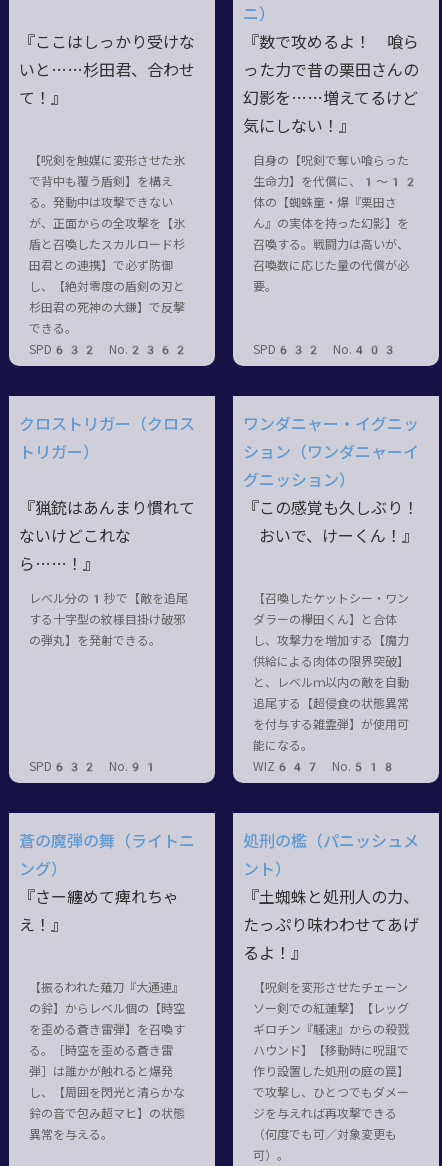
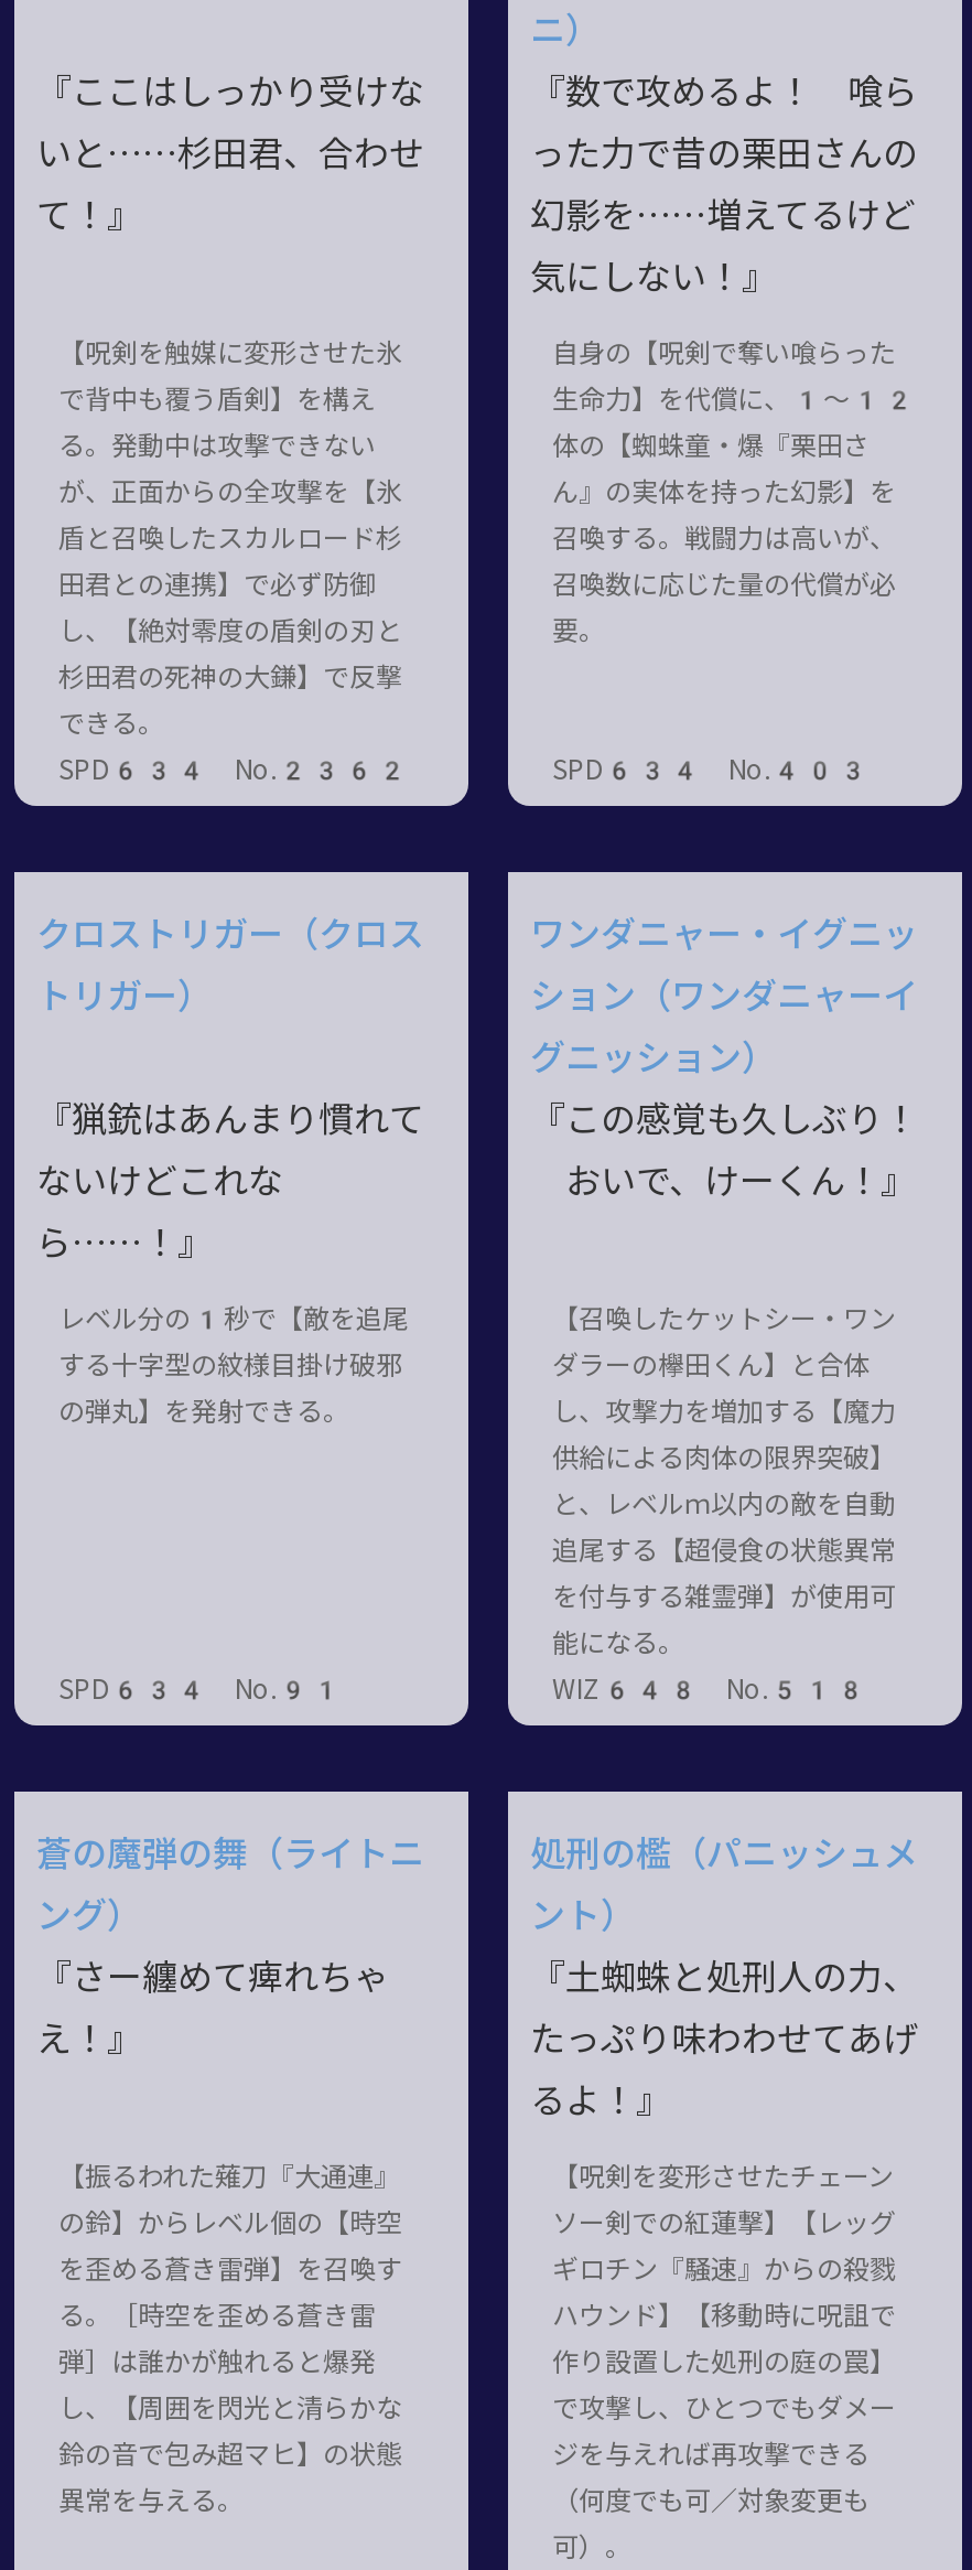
- SPD632 No.2362
+ SPD634 No.2362

- SPD632 No.403
+ SPD634 No.403

- SPD632 No.91
+ SPD634 No.91

- WIZ647 No.518
+ WIZ648 No.518
